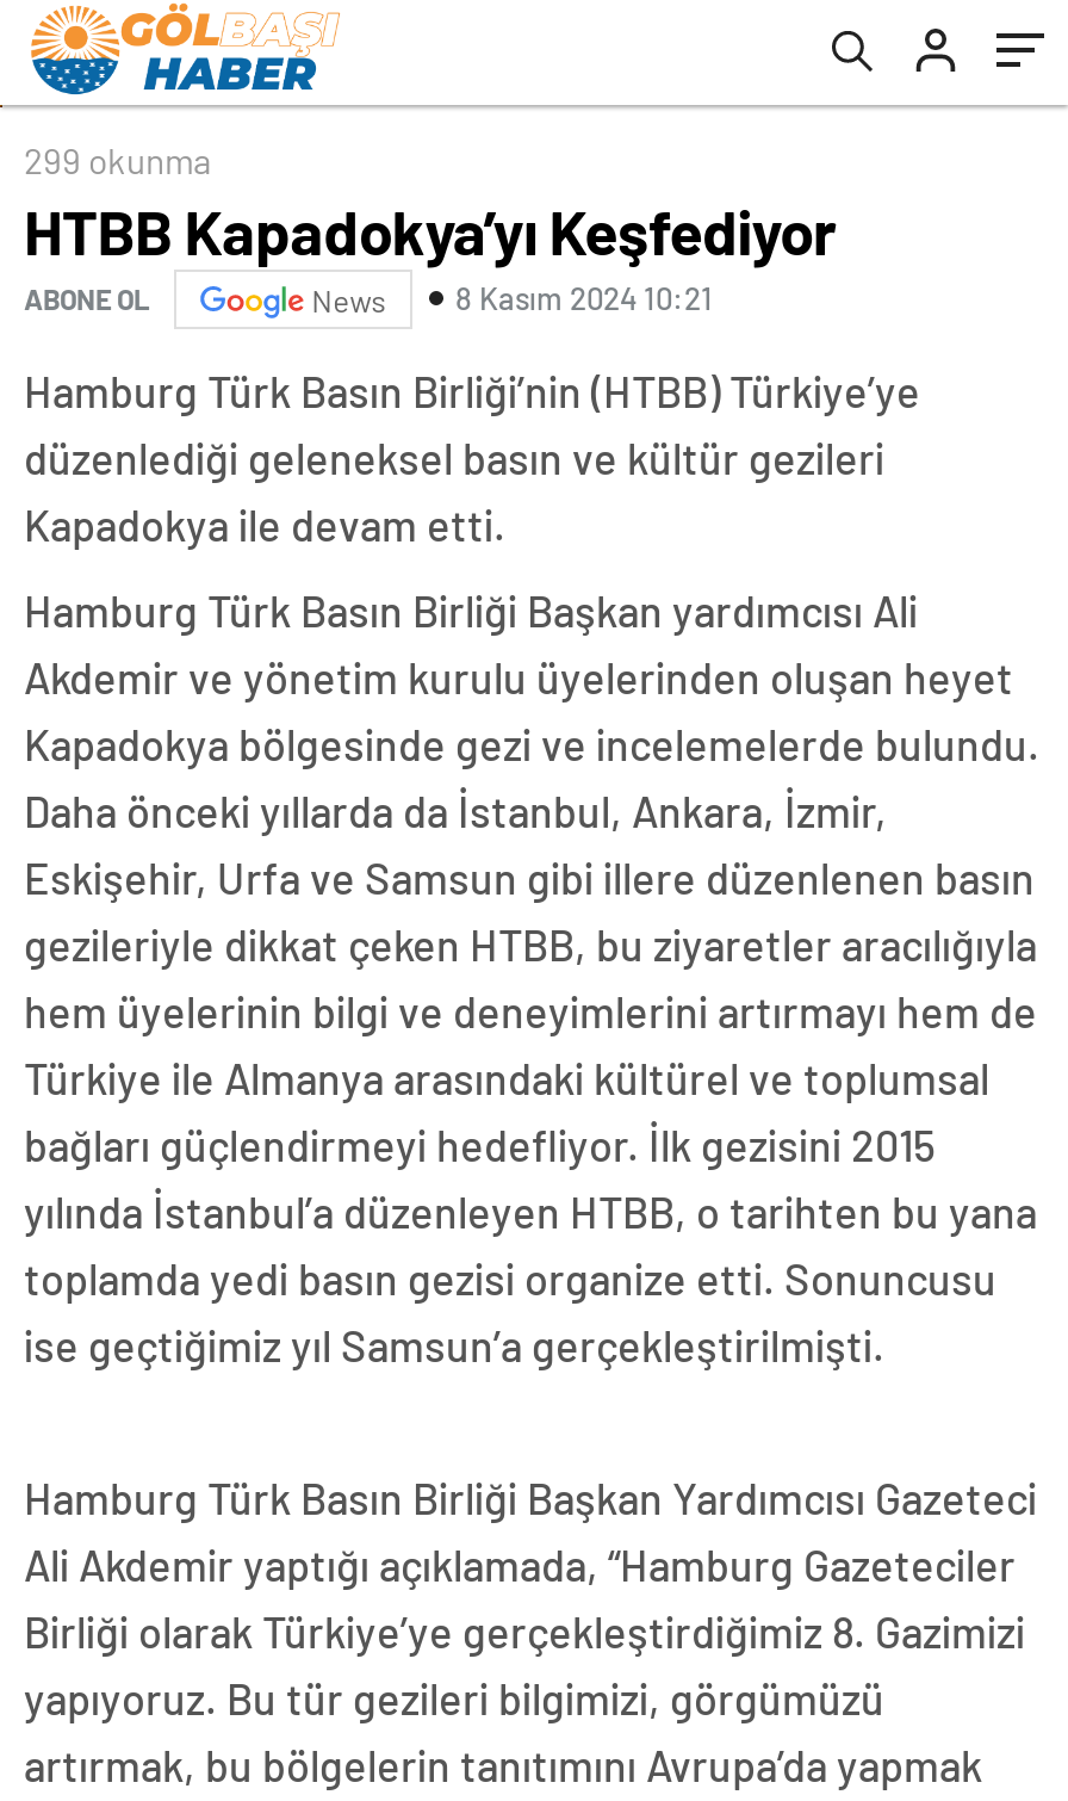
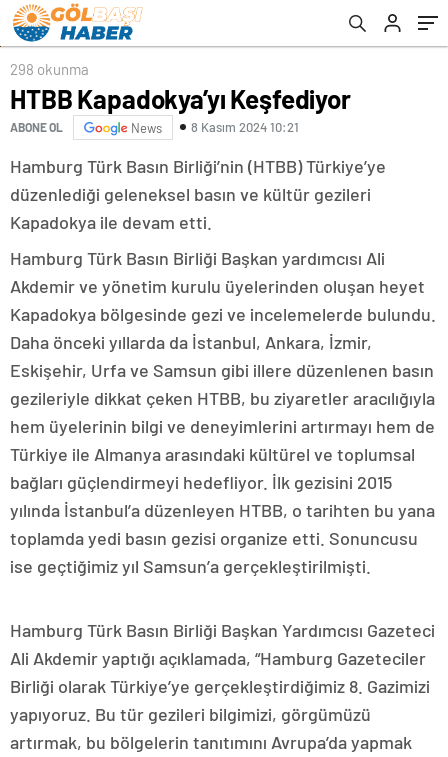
- 299 okunma
+ 298 okunma
